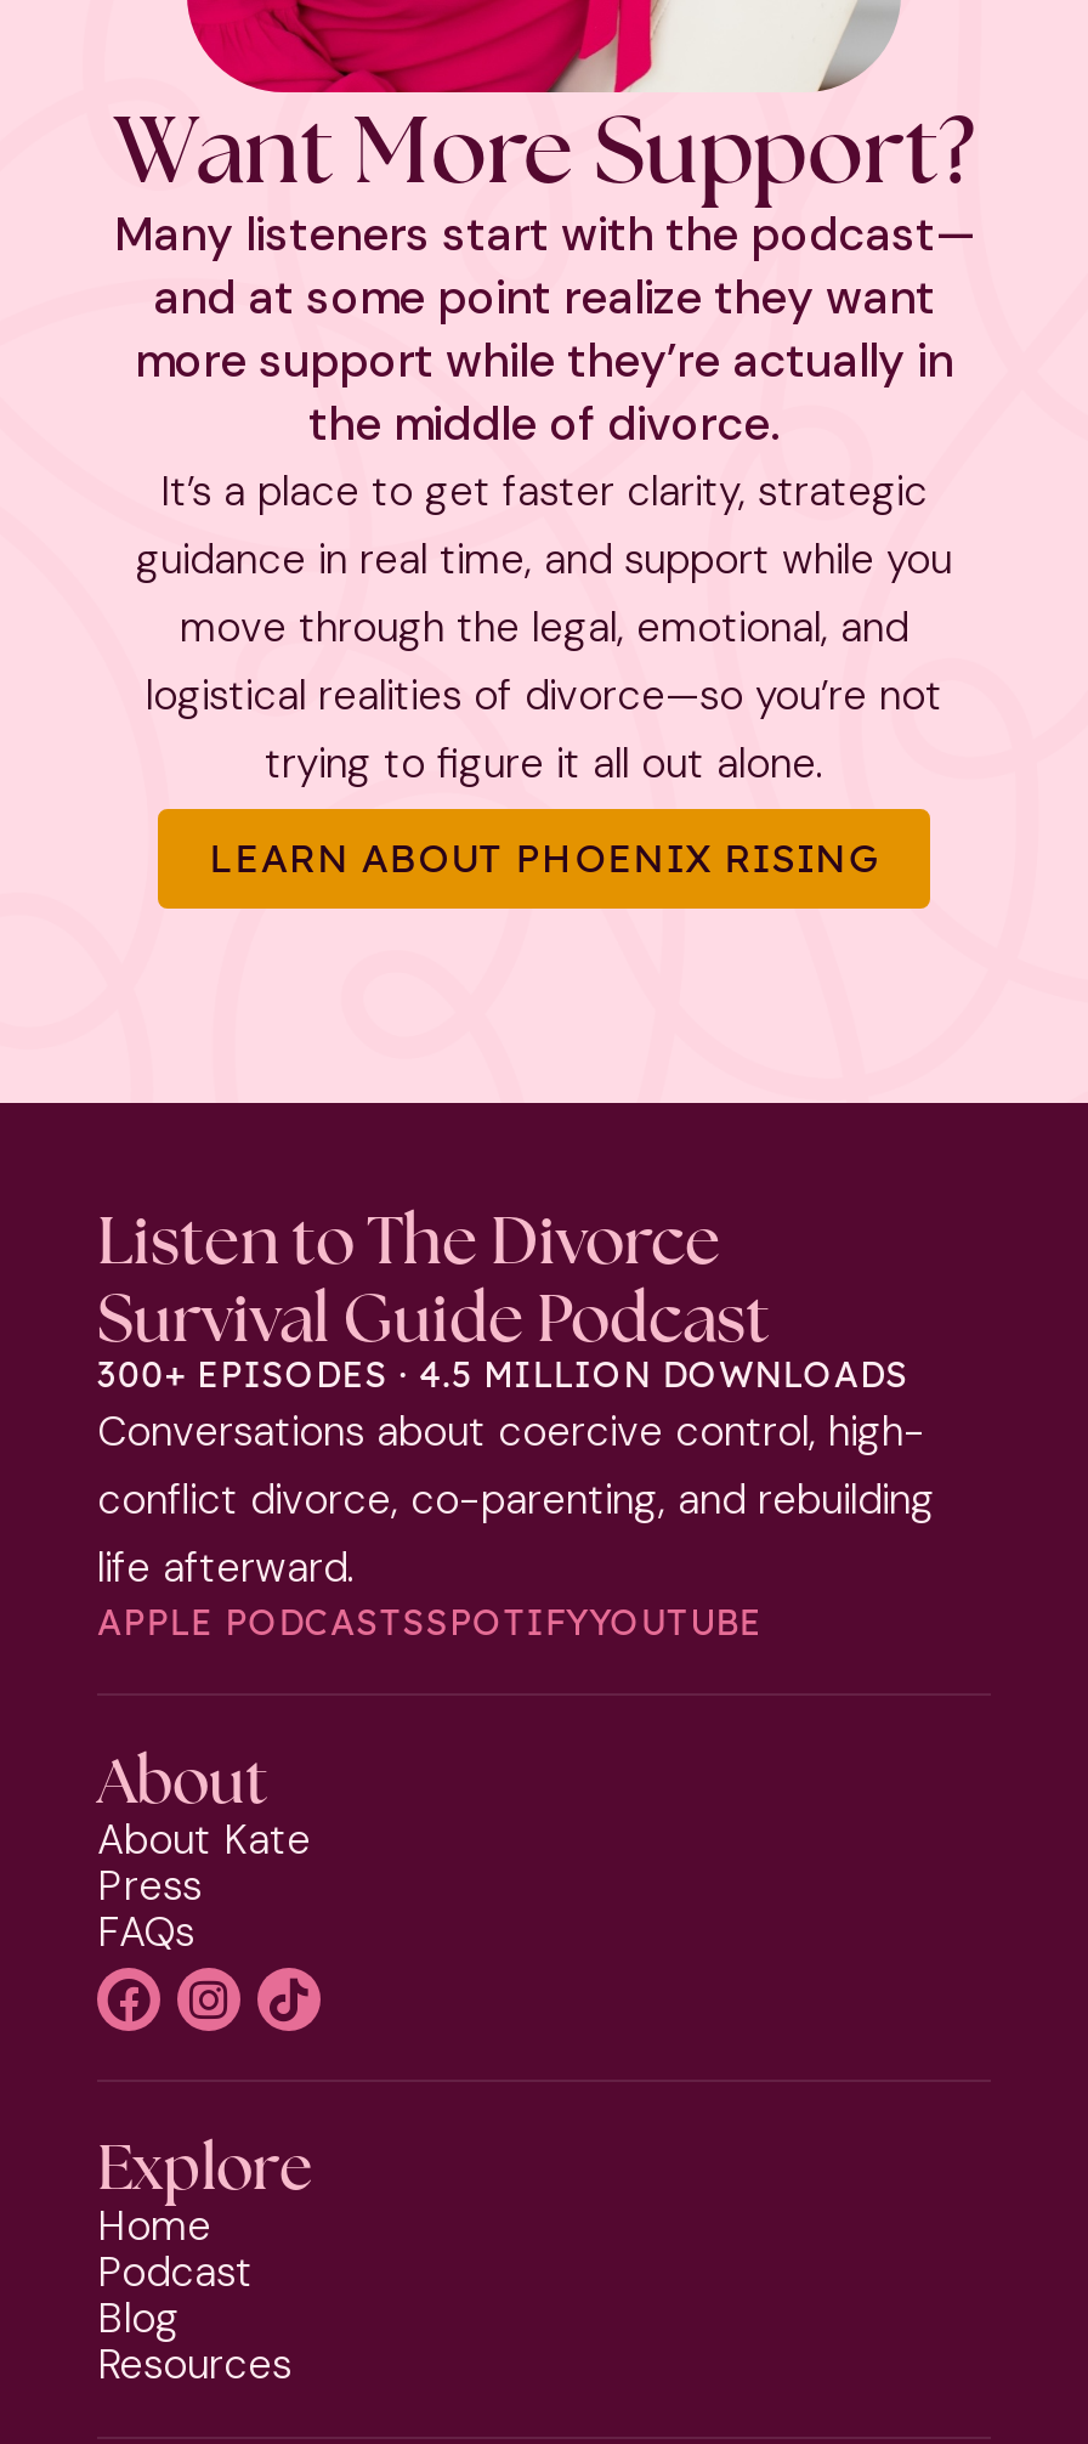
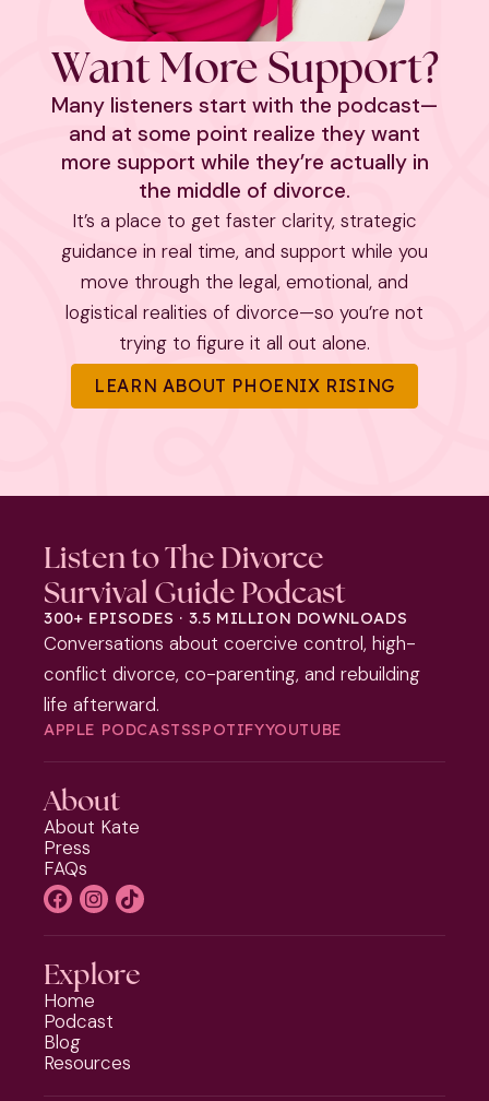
- 300+ EPISODES · 4.5 MILLION DOWNLOADS
+ 300+ EPISODES · 3.5 MILLION DOWNLOADS
